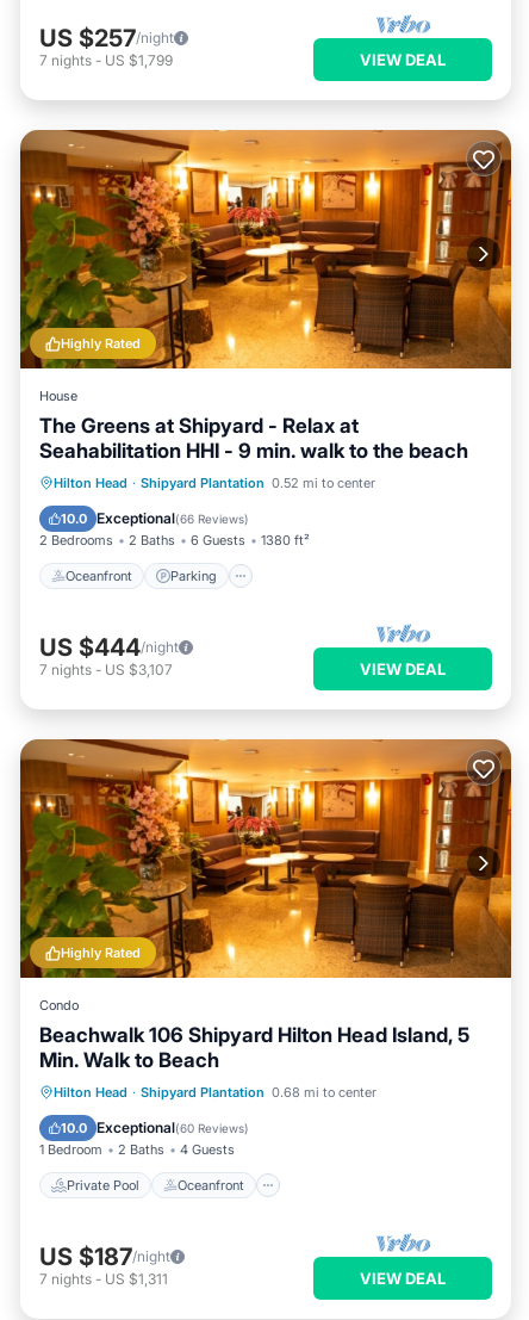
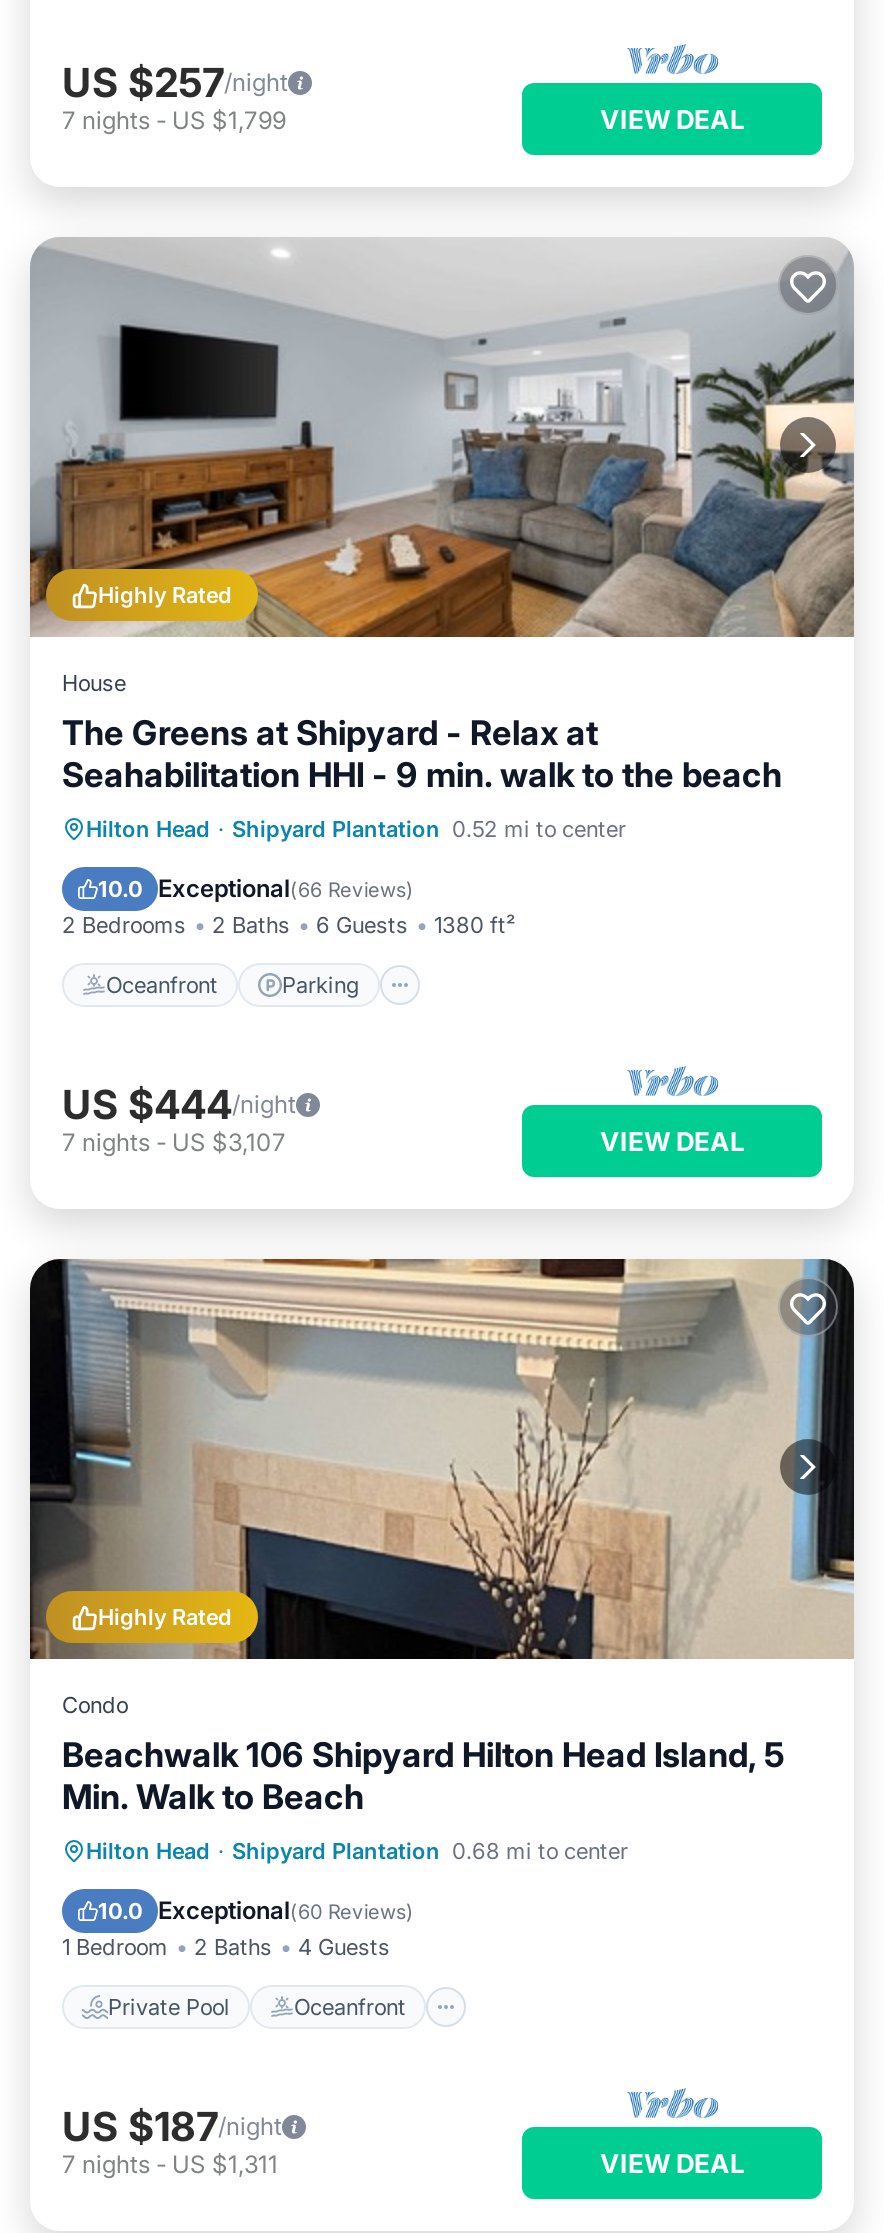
- [image]
+ [image]

- [image]
+ [image]
